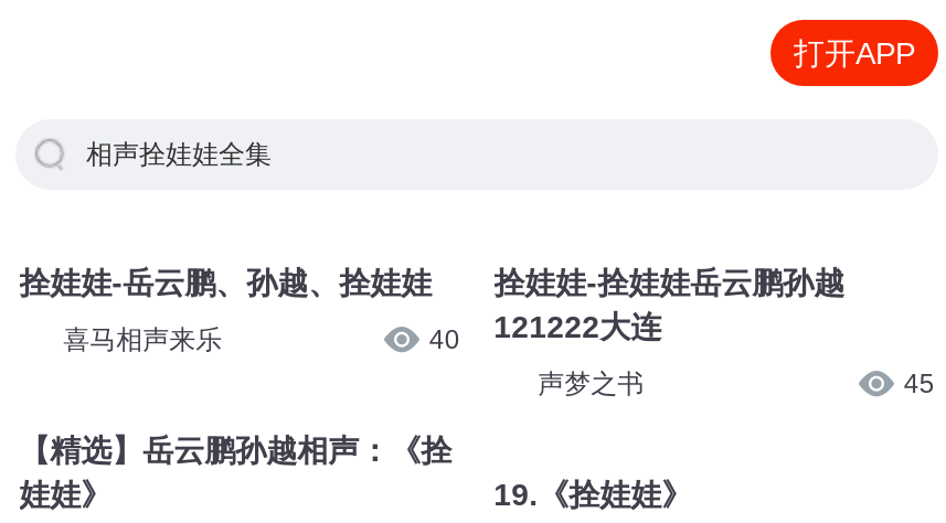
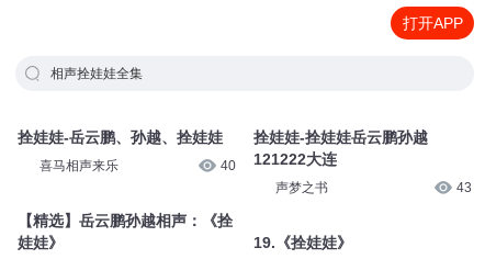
- 45
+ 43
